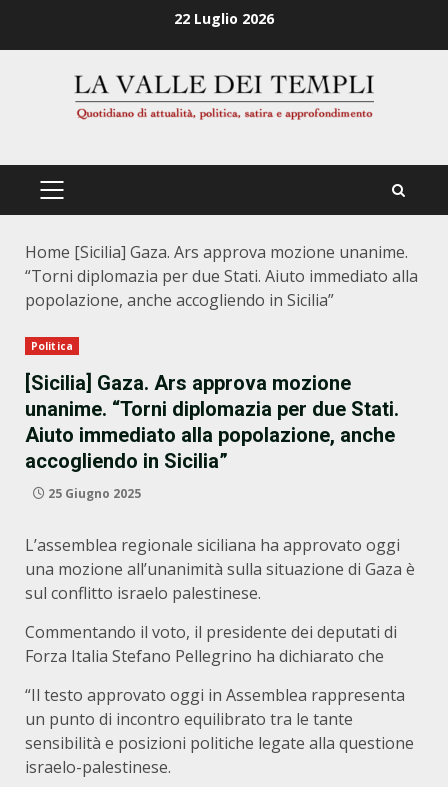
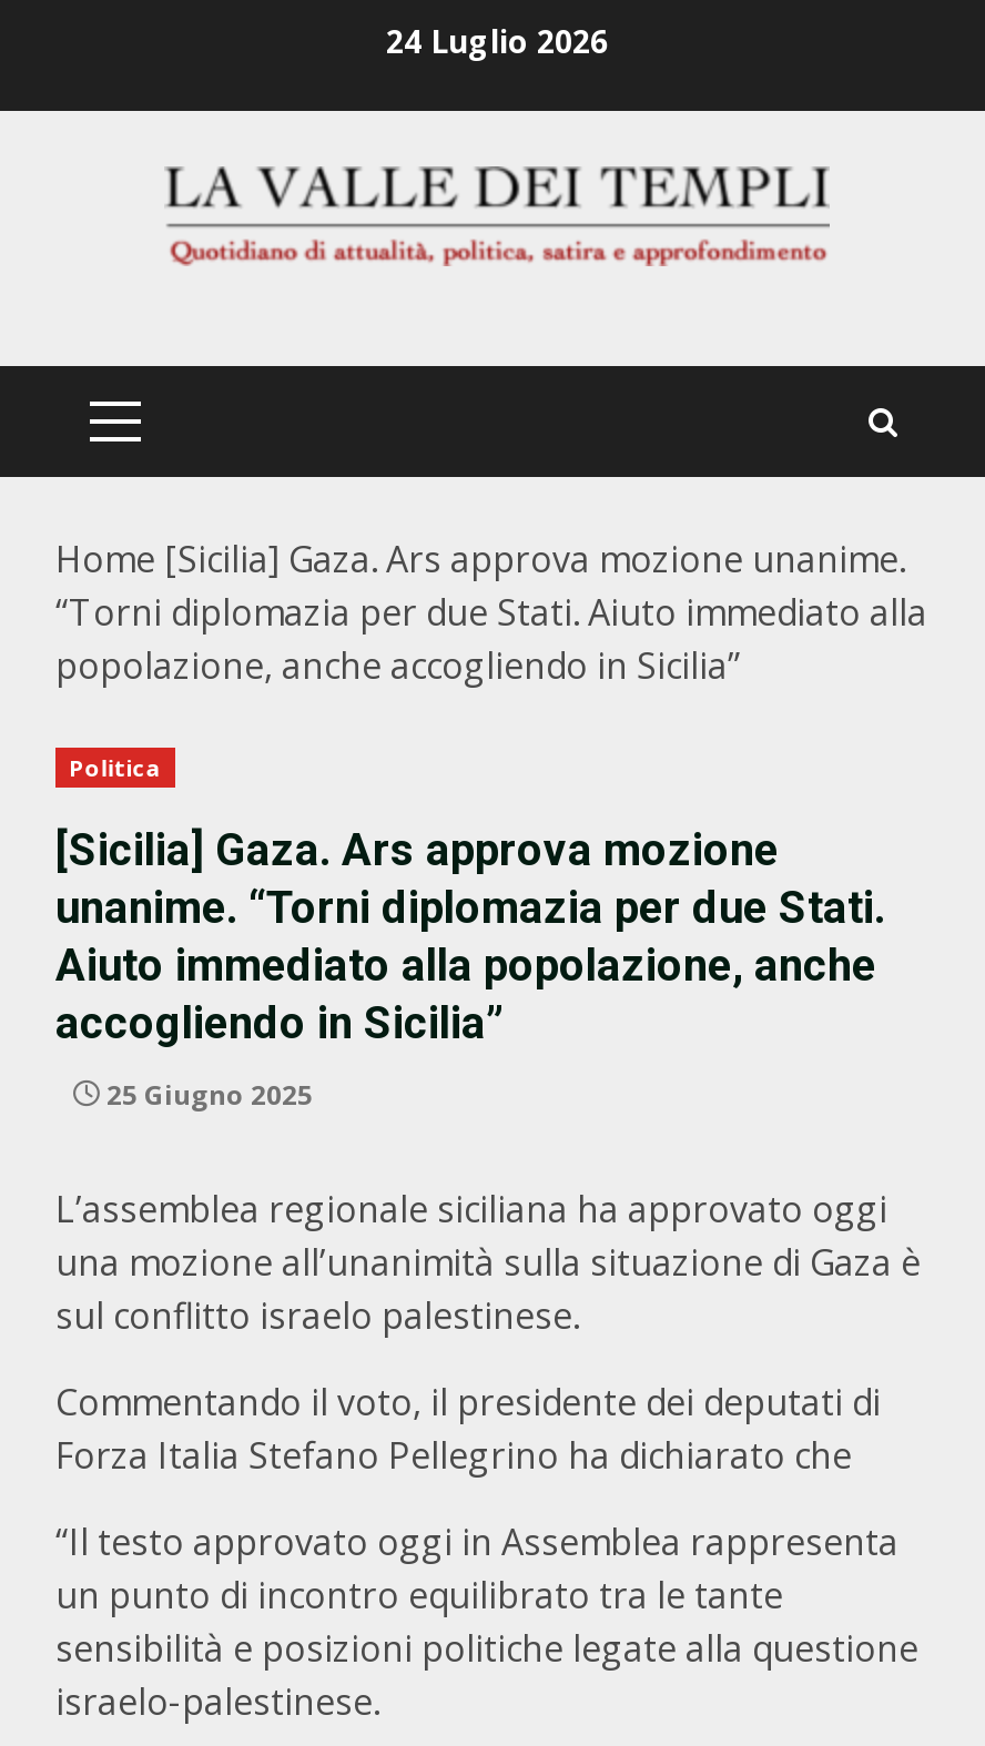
- 22 Luglio 2026
+ 24 Luglio 2026
